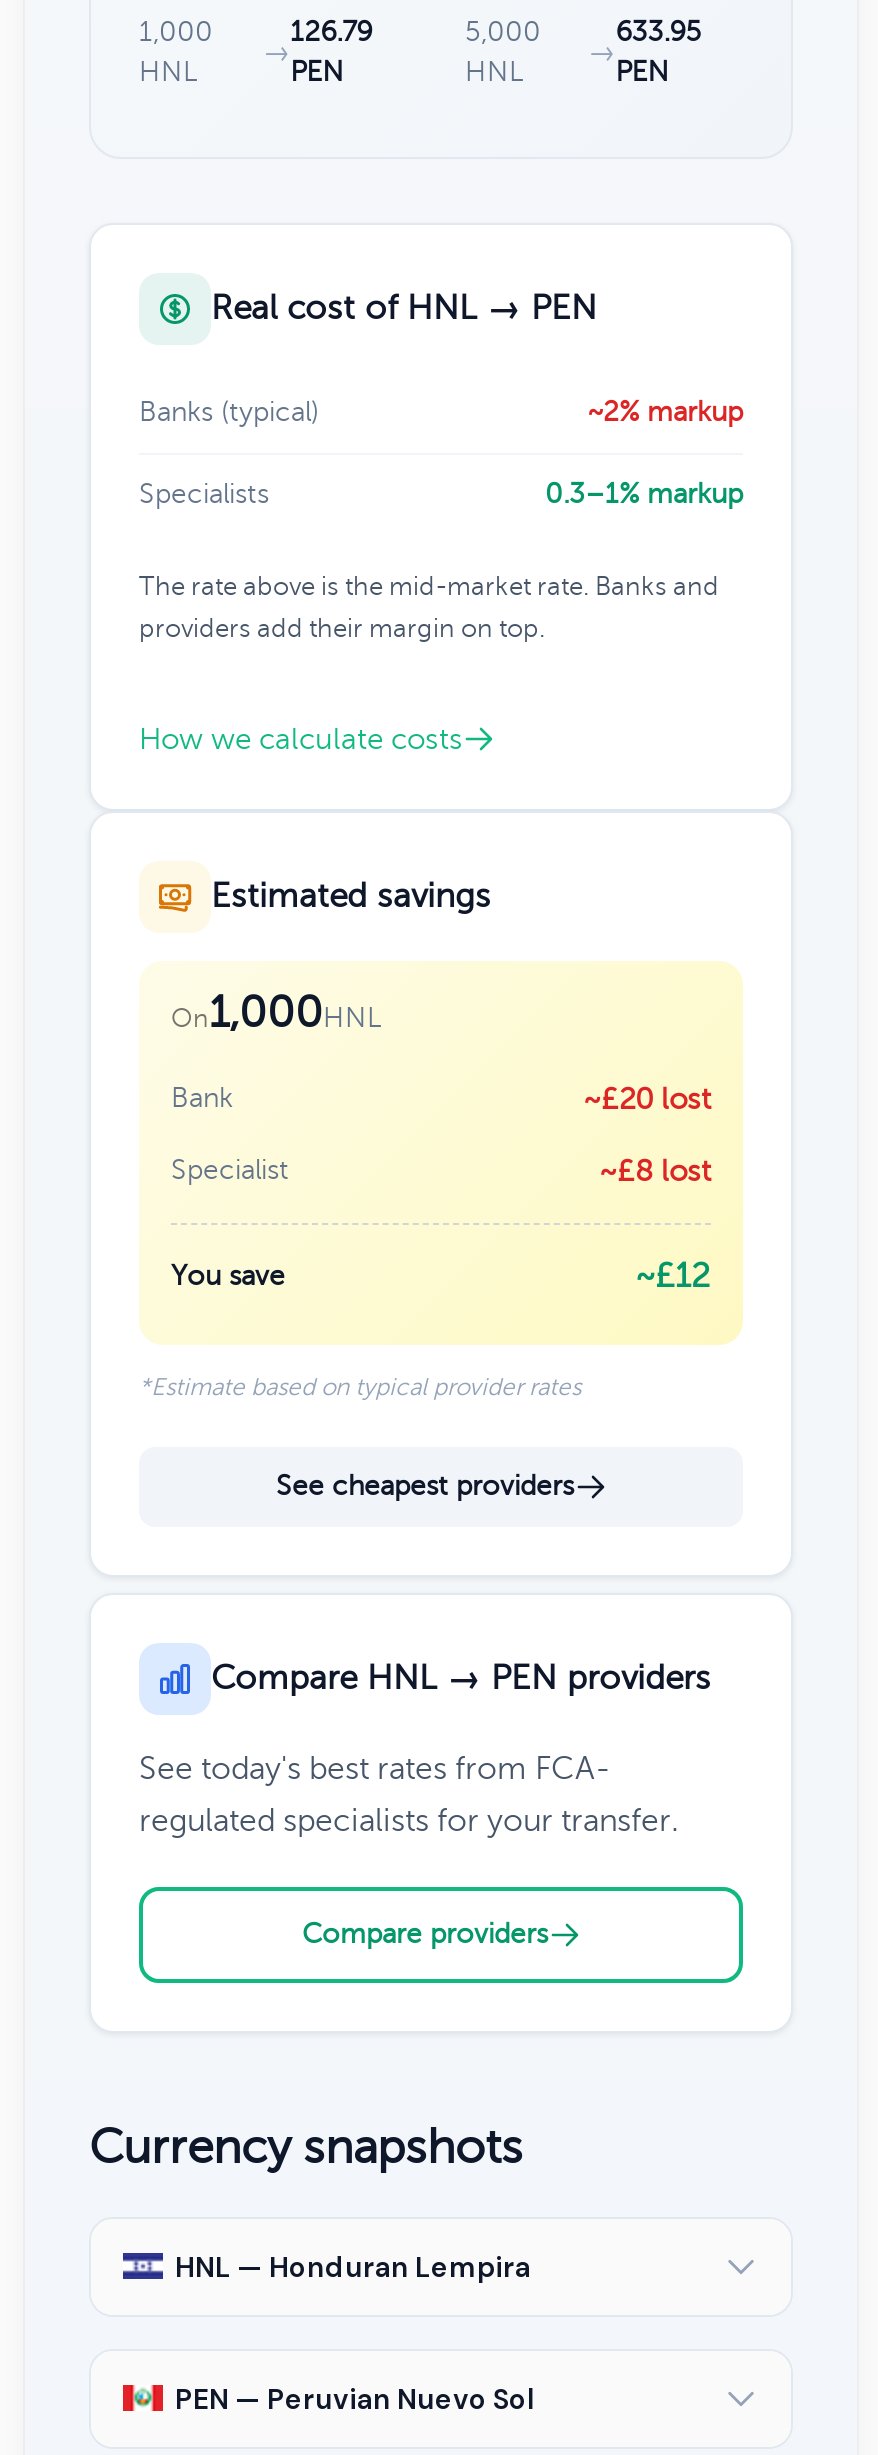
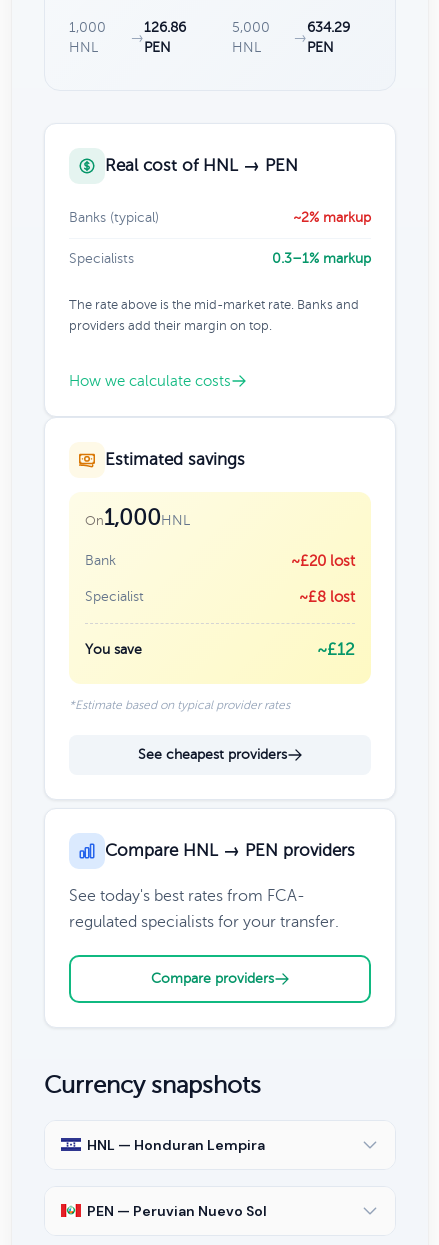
- 126.79
+ 126.86

- 633.95
+ 634.29
